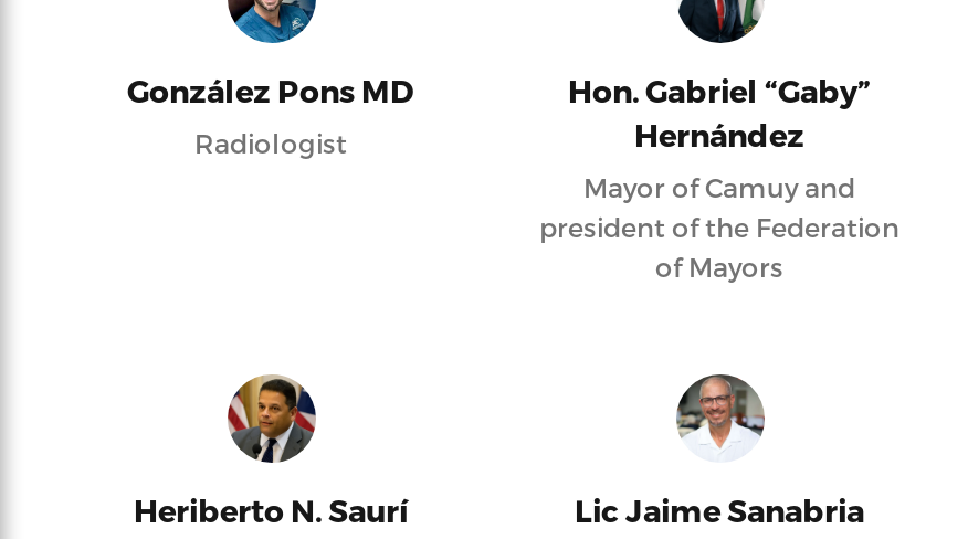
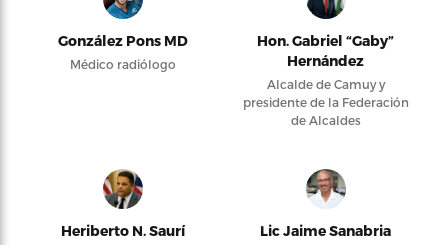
- Radiologist
+ Médico radiólogo

- Mayor of Camuy and
- president of the Federation
- of Mayors
+ Alcalde de Camuy y
+ presidente de la Federación
+ de Alcaldes
